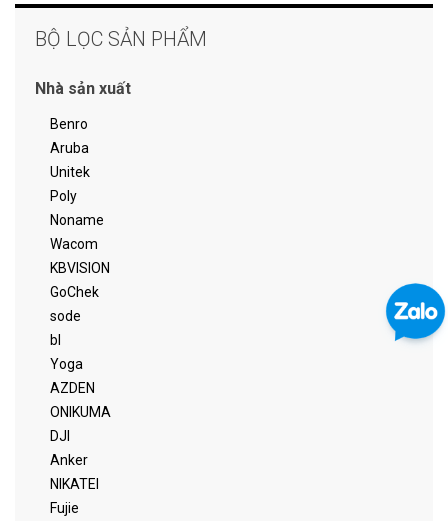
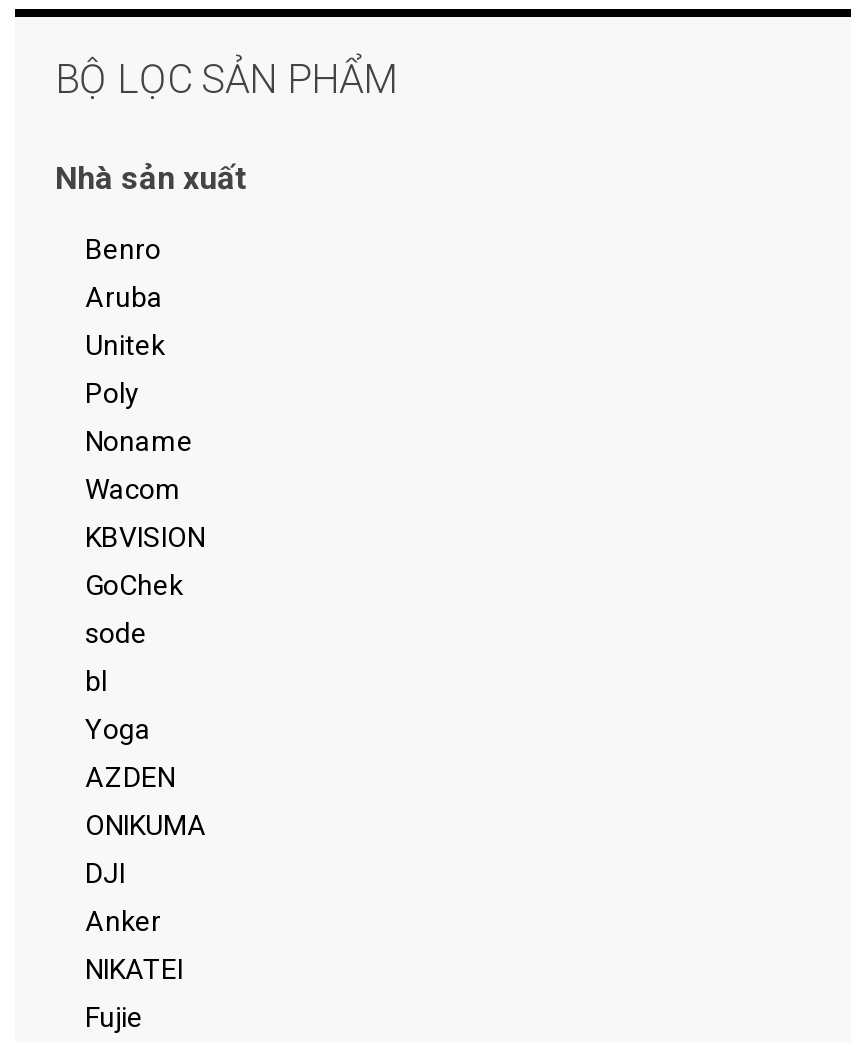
- [image]
